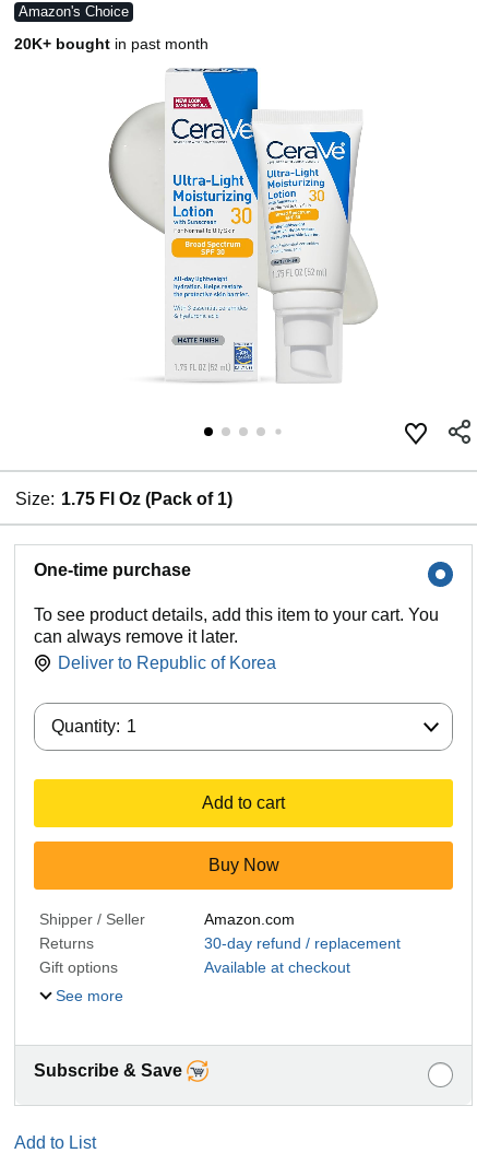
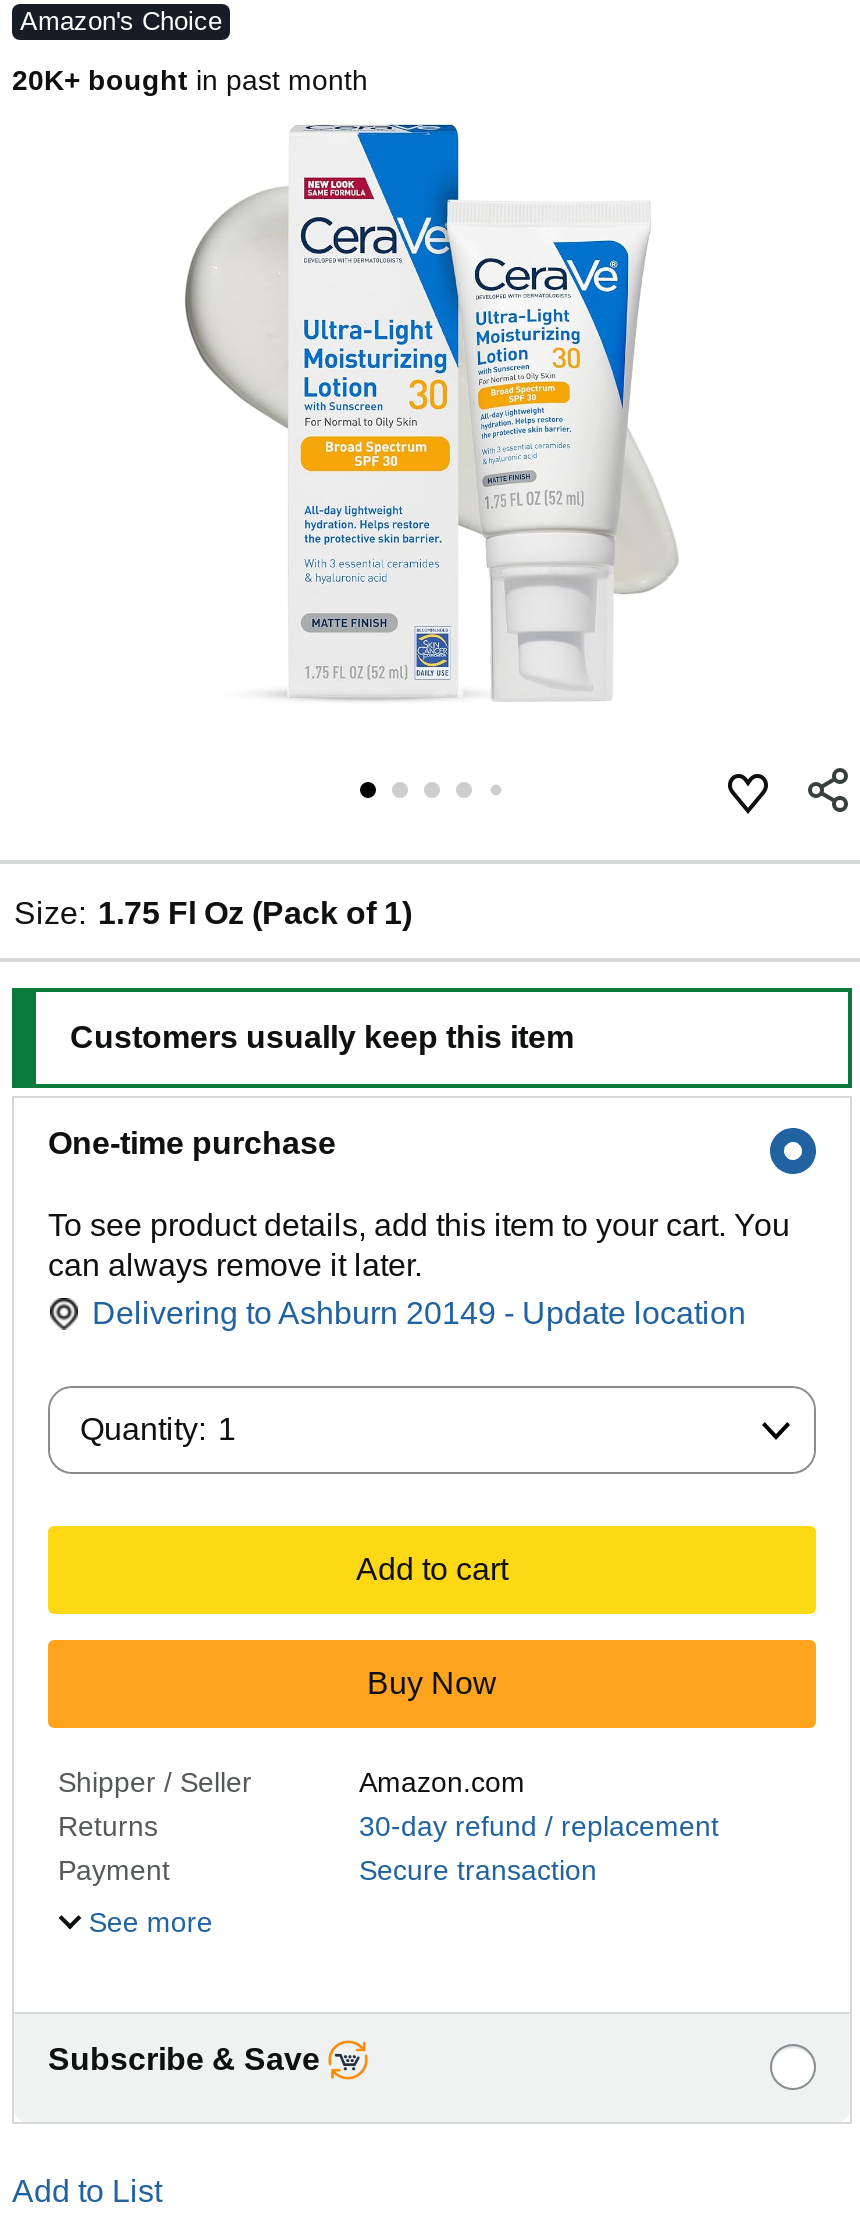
+ Customers usually keep this item

- Deliver to Republic of Korea
+ Delivering to Ashburn 20149 - Update location

- Gift options
- Available at checkout
+ Payment
+ Secure transaction
